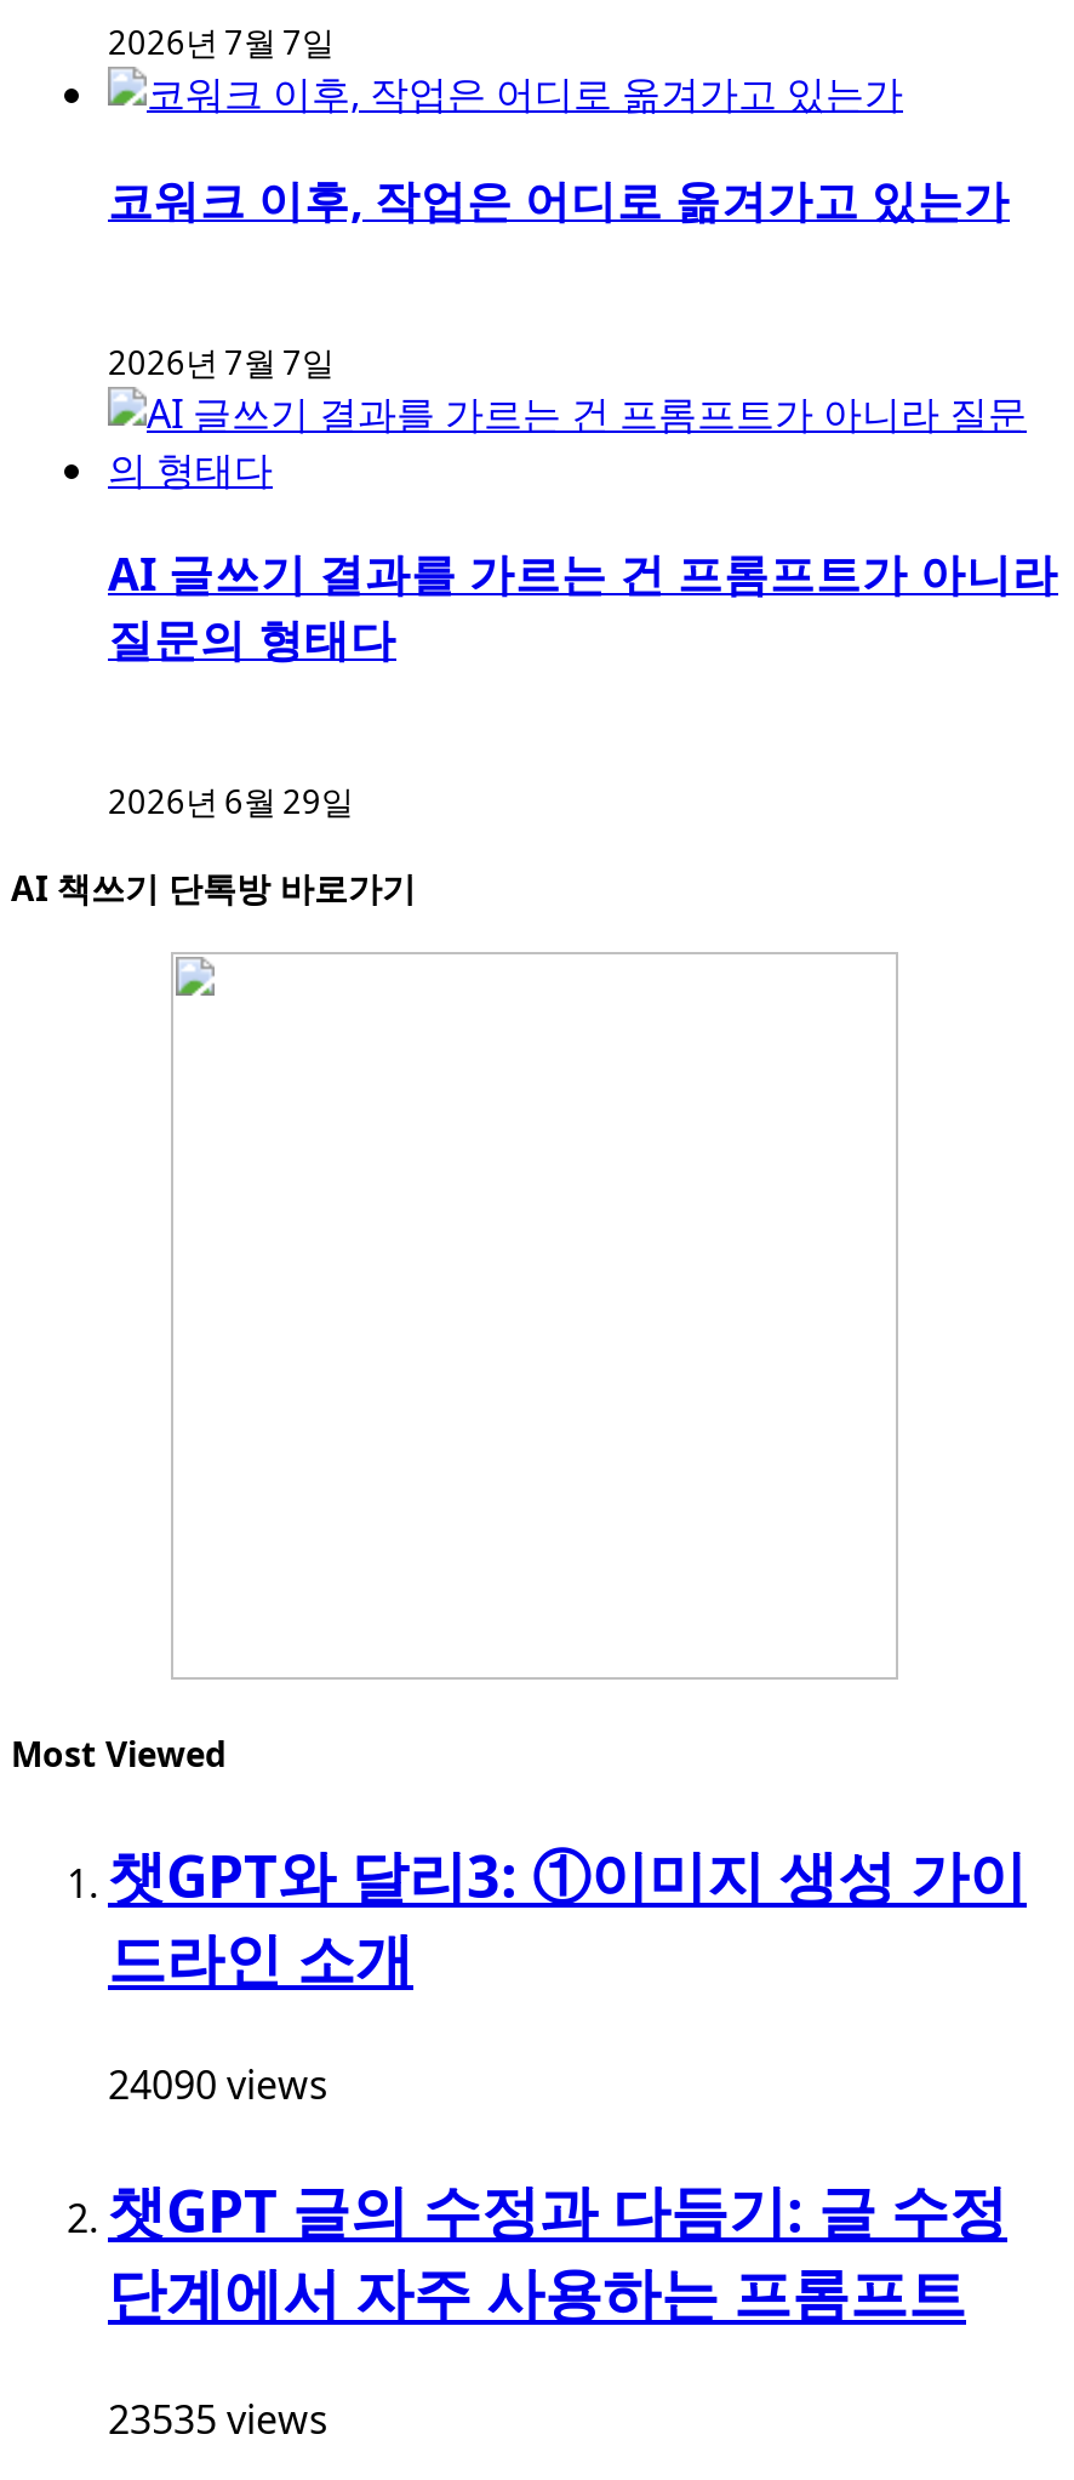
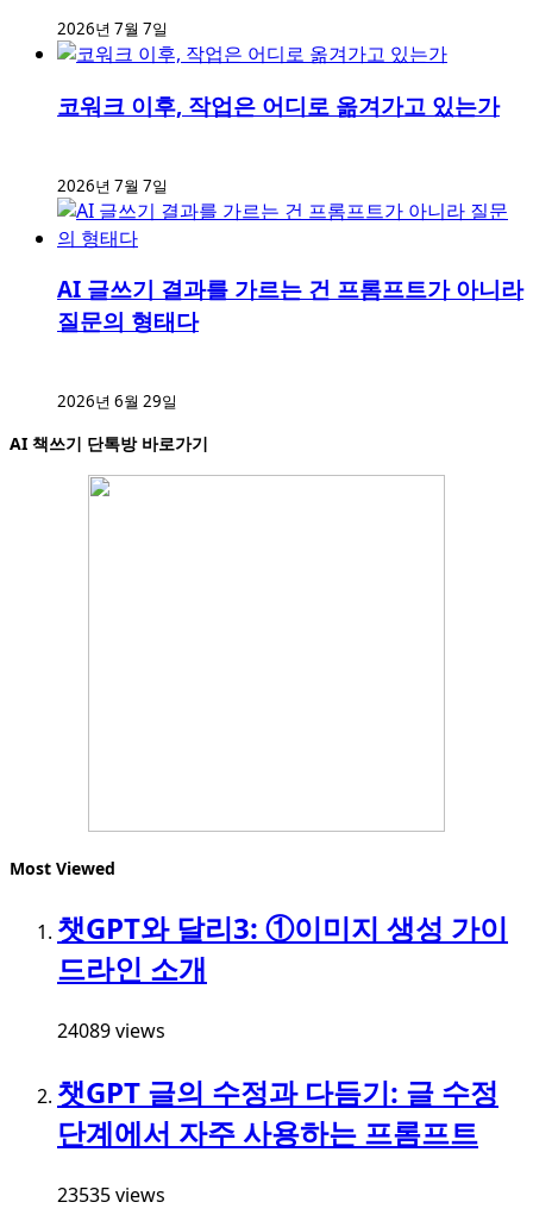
- 24090 views
+ 24089 views
